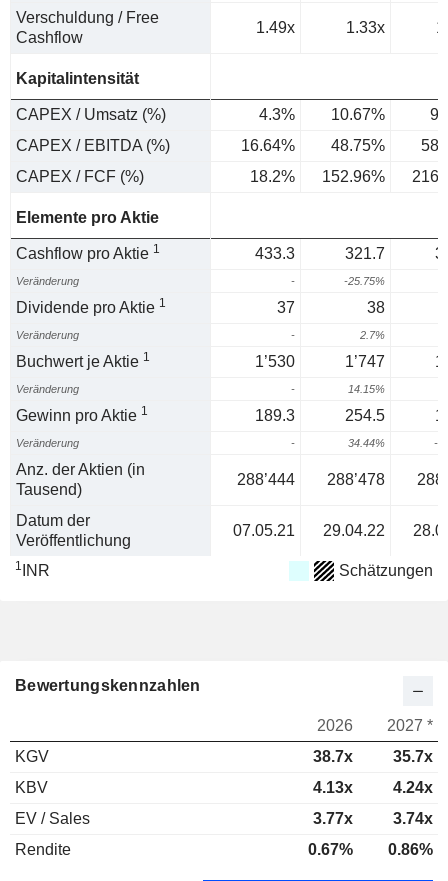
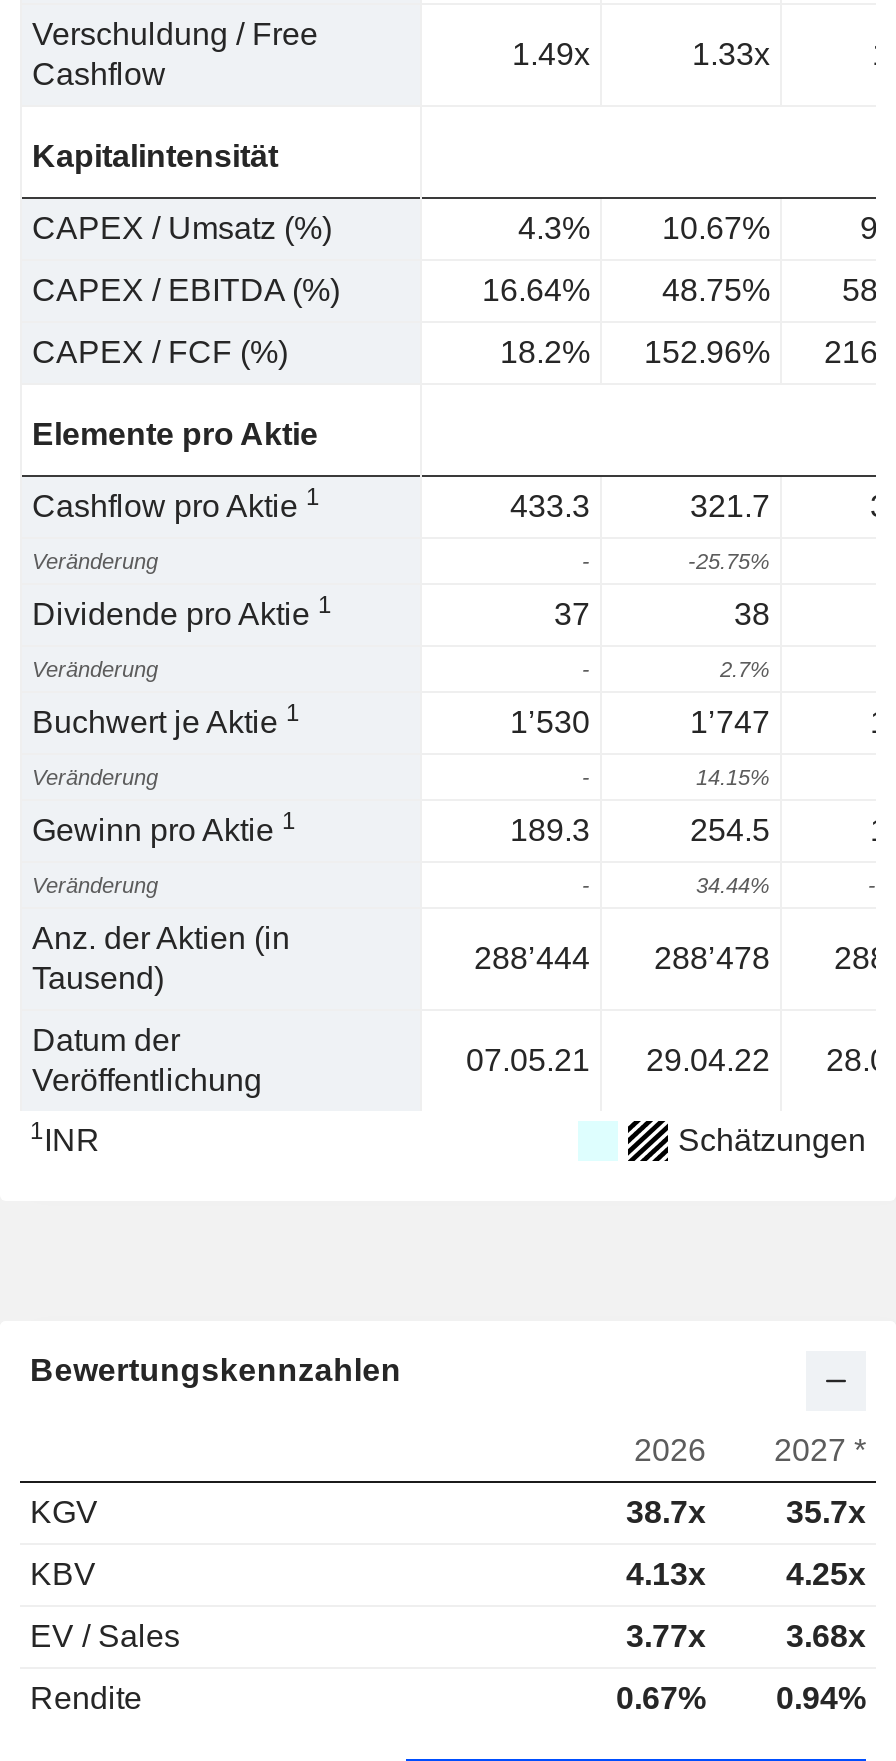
- 4.24x
+ 4.25x

- 3.74x
+ 3.68x

- 0.86%
+ 0.94%
